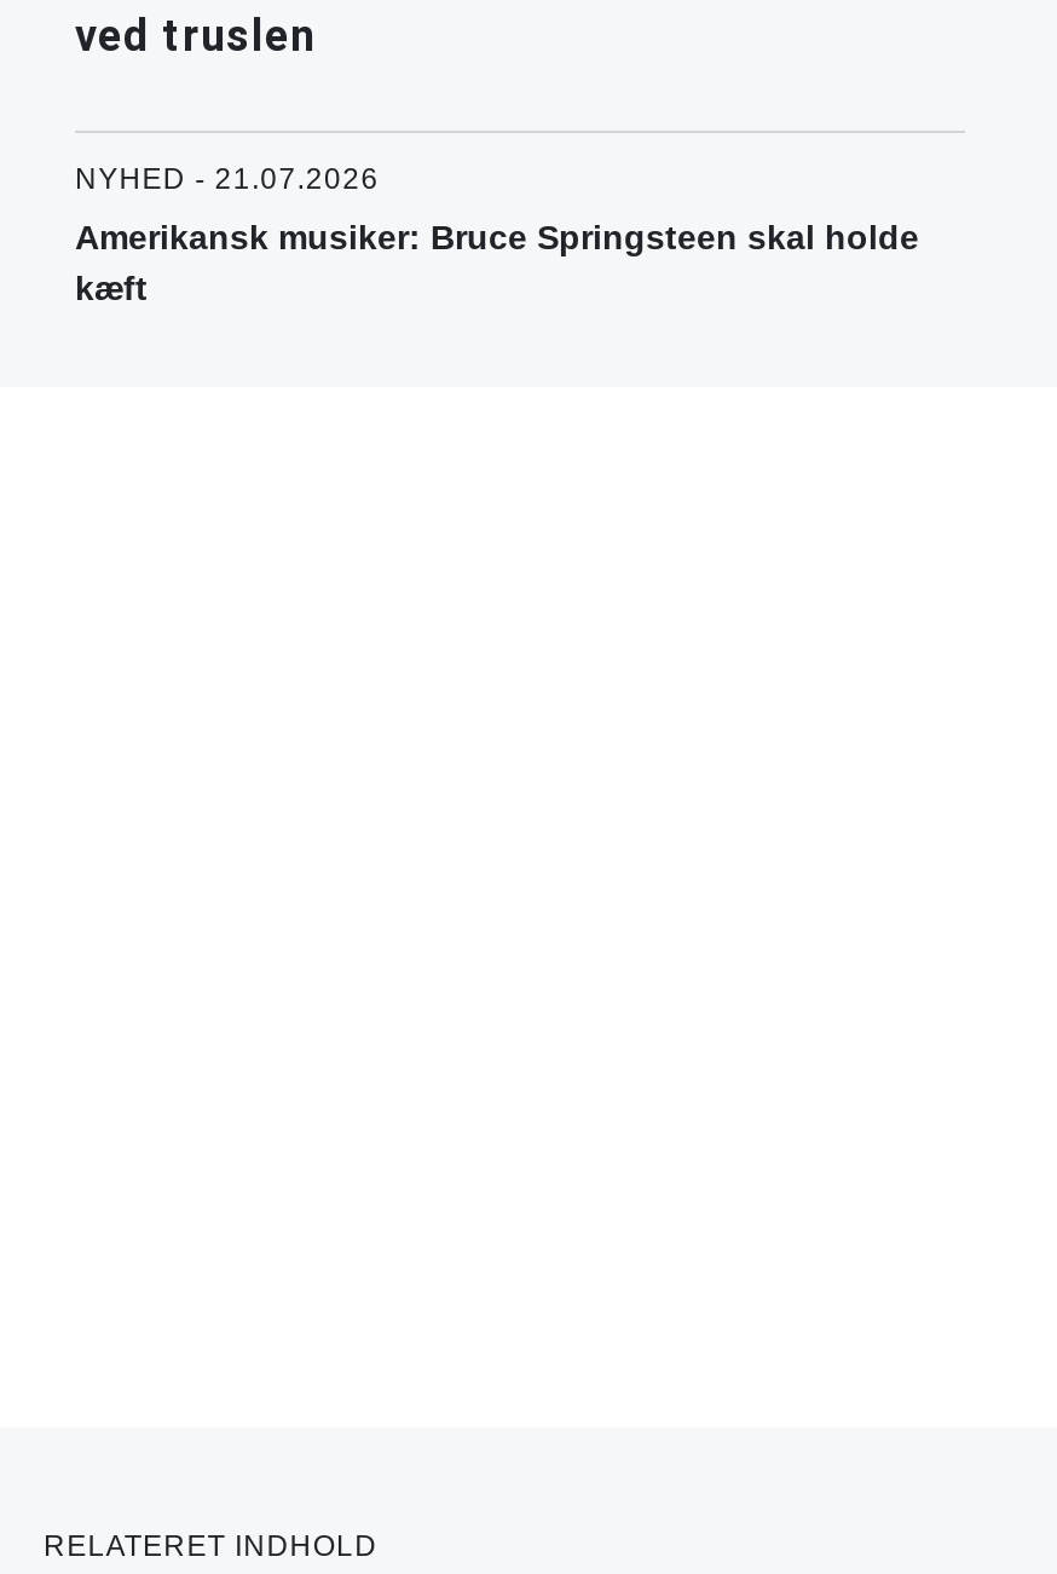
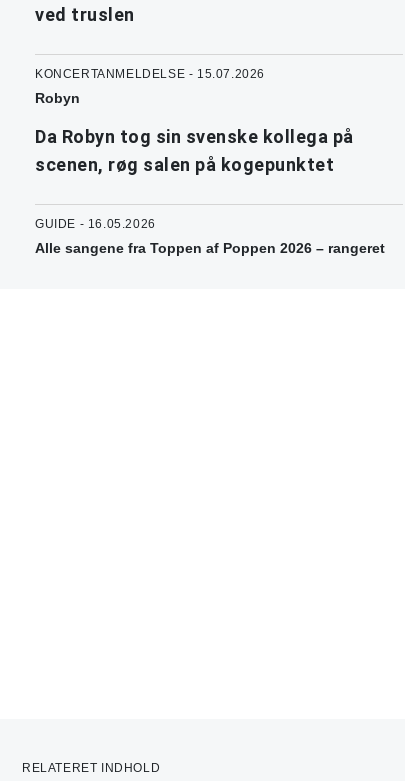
- NYHED - 21.07.2026
- Amerikansk musiker: Bruce Springsteen skal holde
- kæft
+ KONCERTANMELDELSE - 15.07.2026
+ Robyn
+ Da Robyn tog sin svenske kollega på
+ scenen, røg salen på kogepunktet
+ GUIDE - 16.05.2026
+ Alle sangene fra Toppen af Poppen 2026 – rangeret
